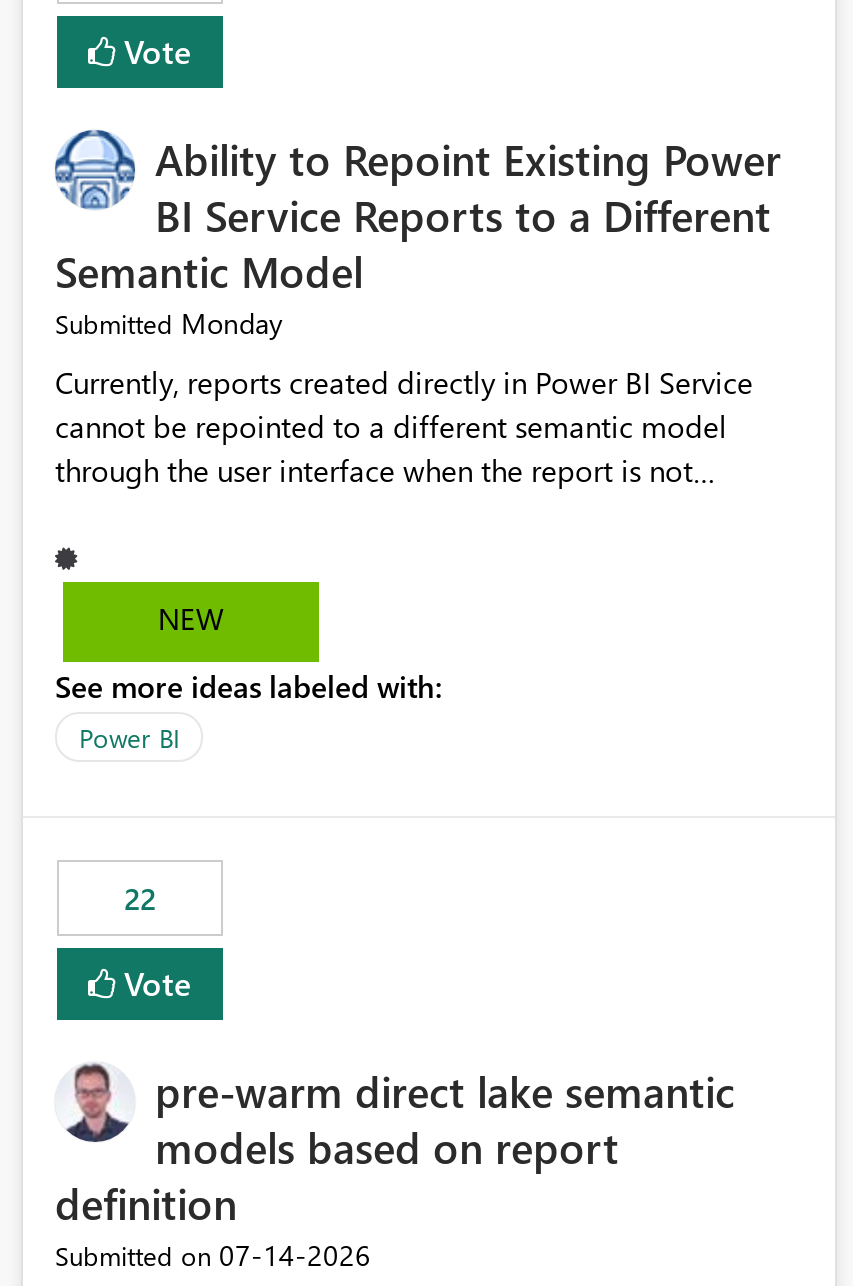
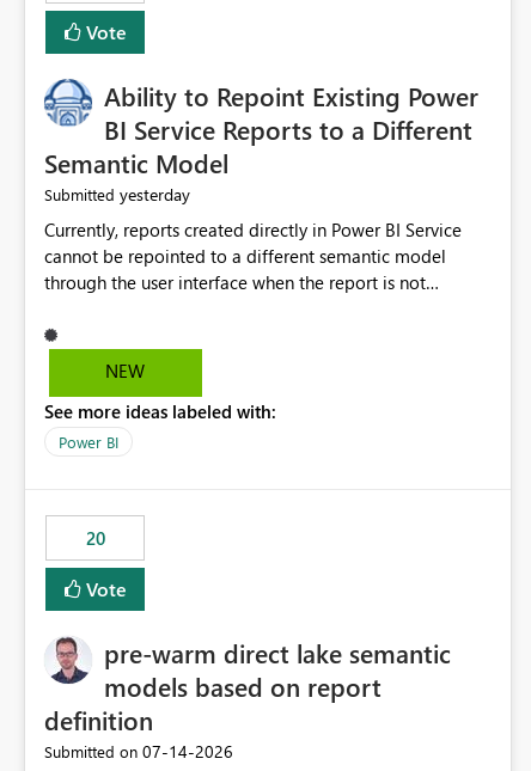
- Submitted Monday
+ Submitted yesterday

- 22
+ 20
